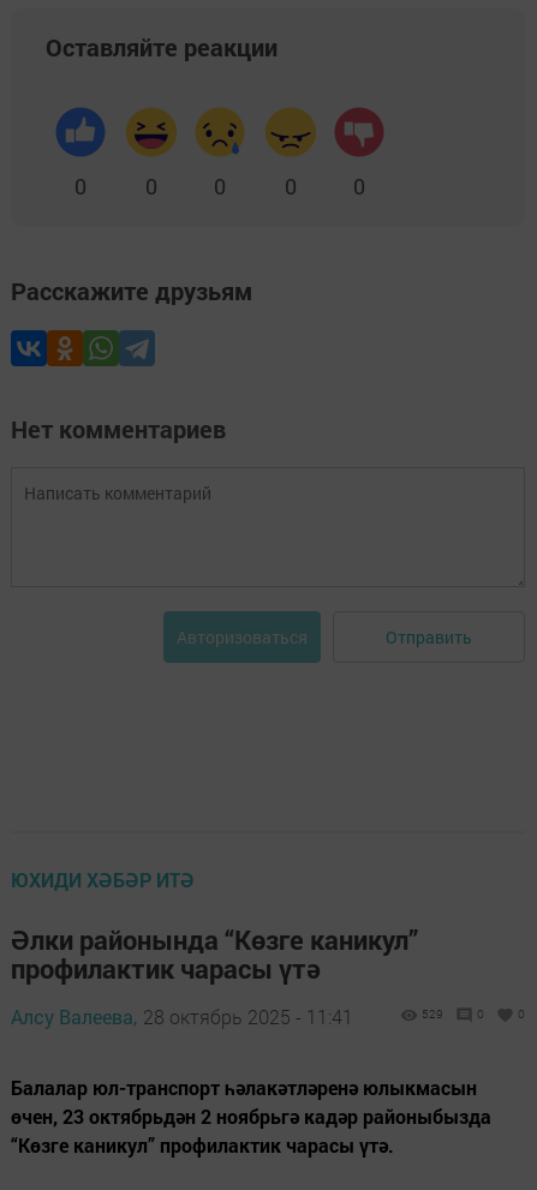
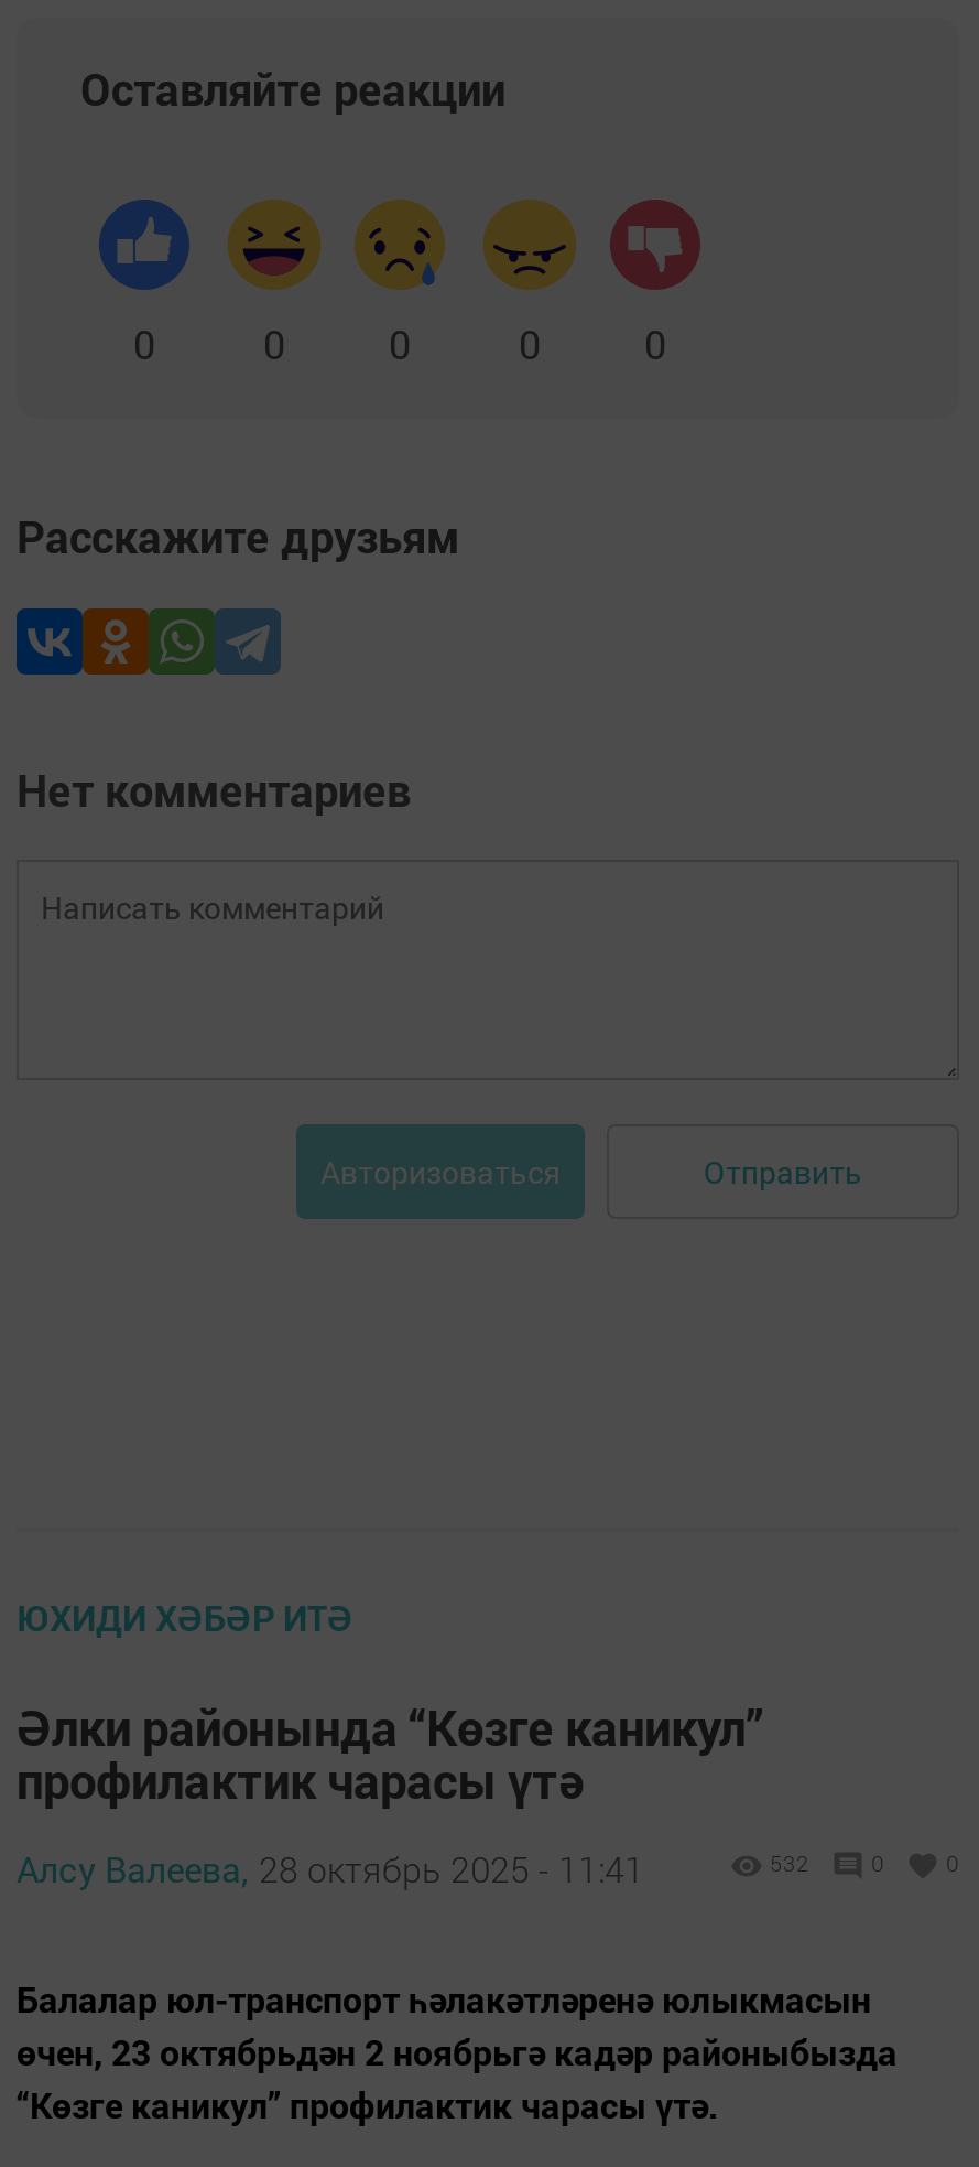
- 529
+ 532
